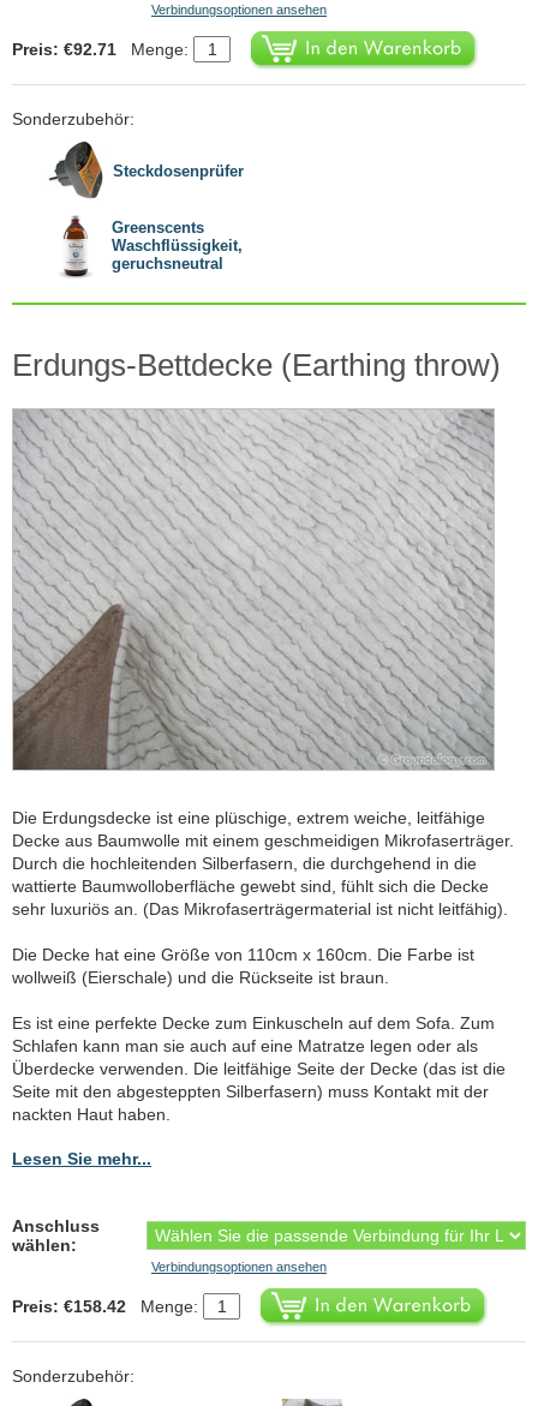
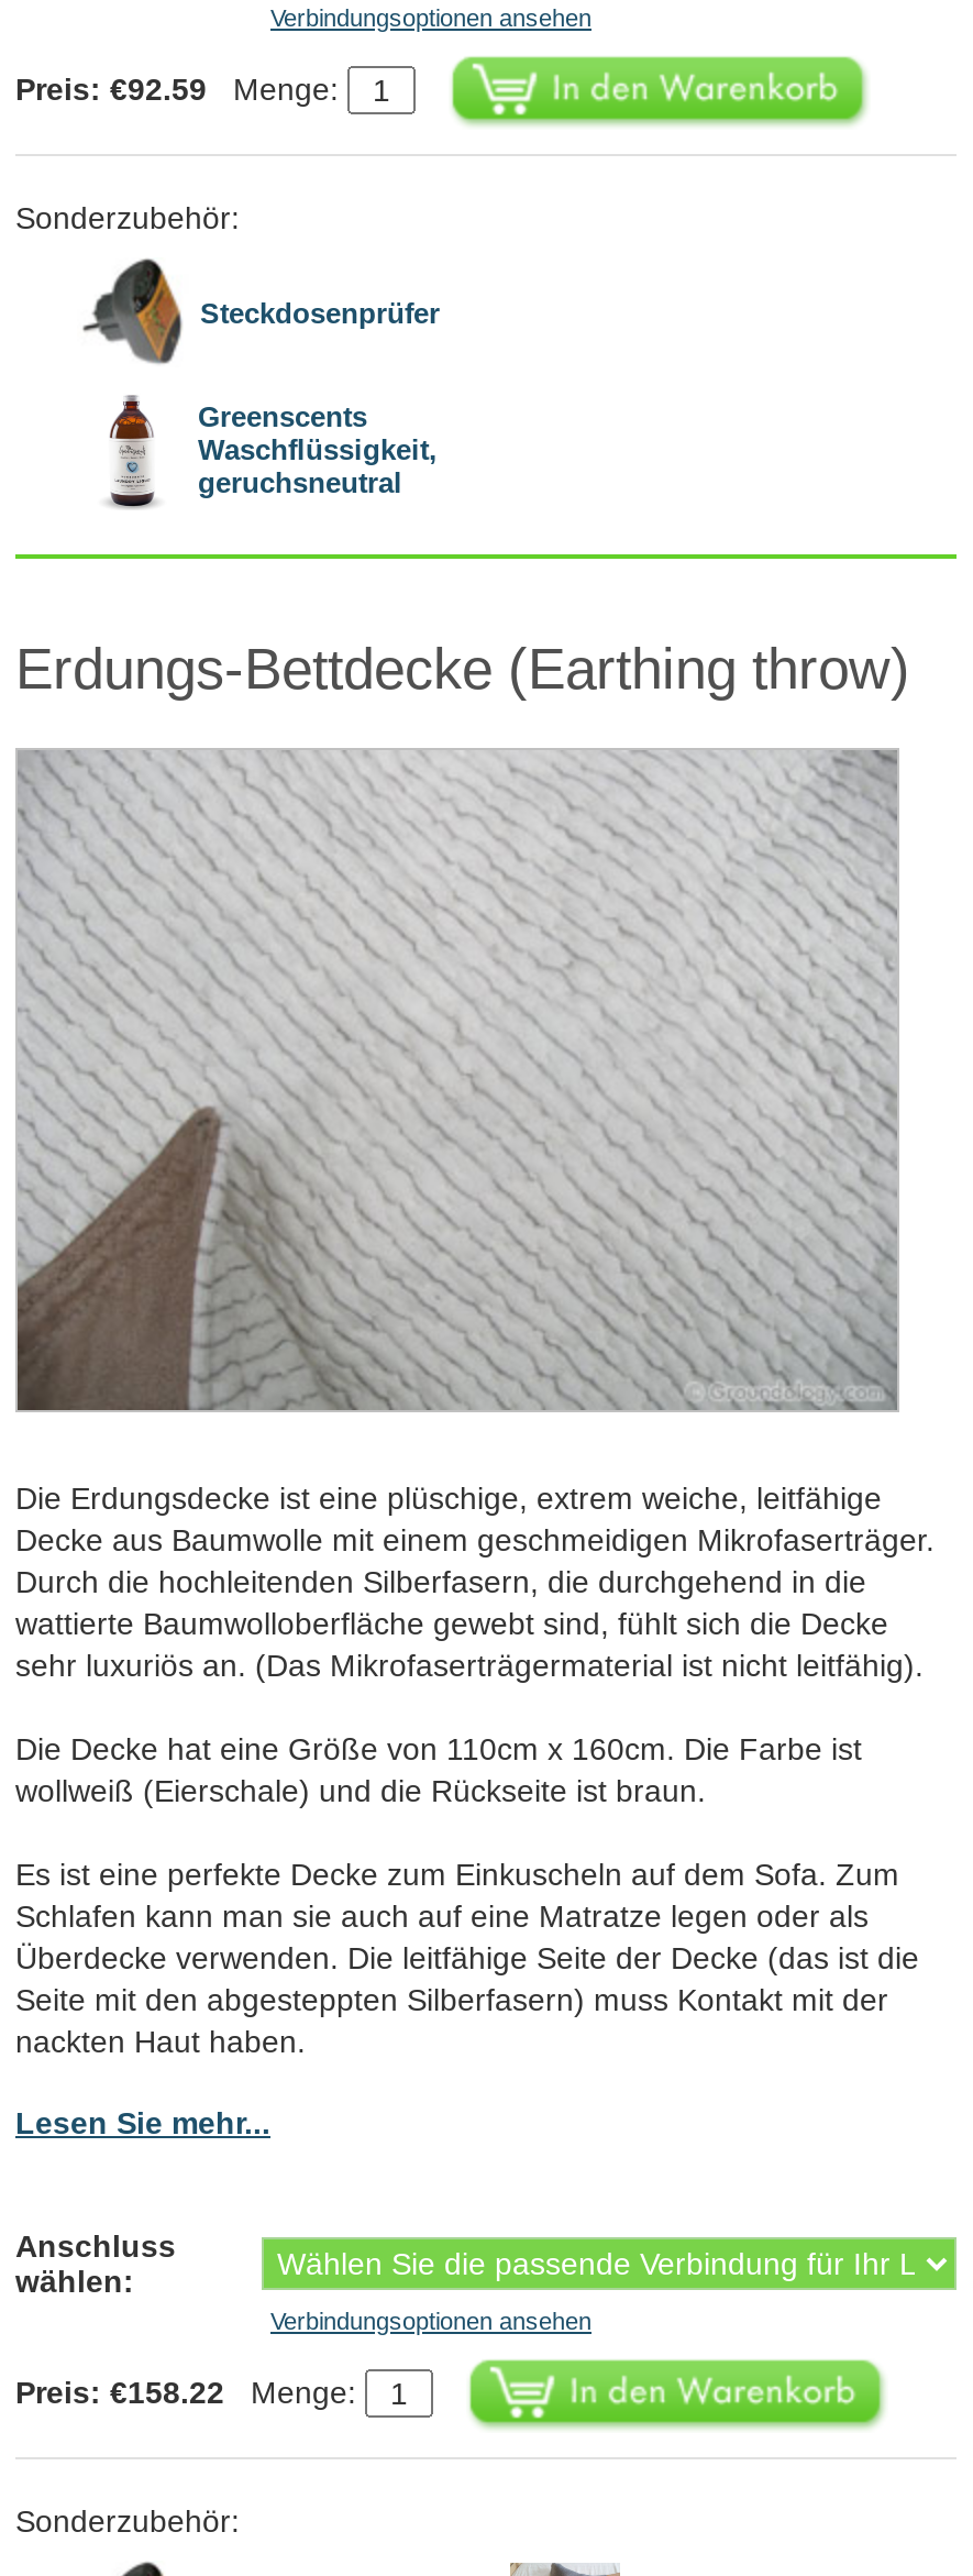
- Preis: €92.71 Menge:
+ Preis: €92.59 Menge:

- Preis: €158.42 Menge:
+ Preis: €158.22 Menge:
